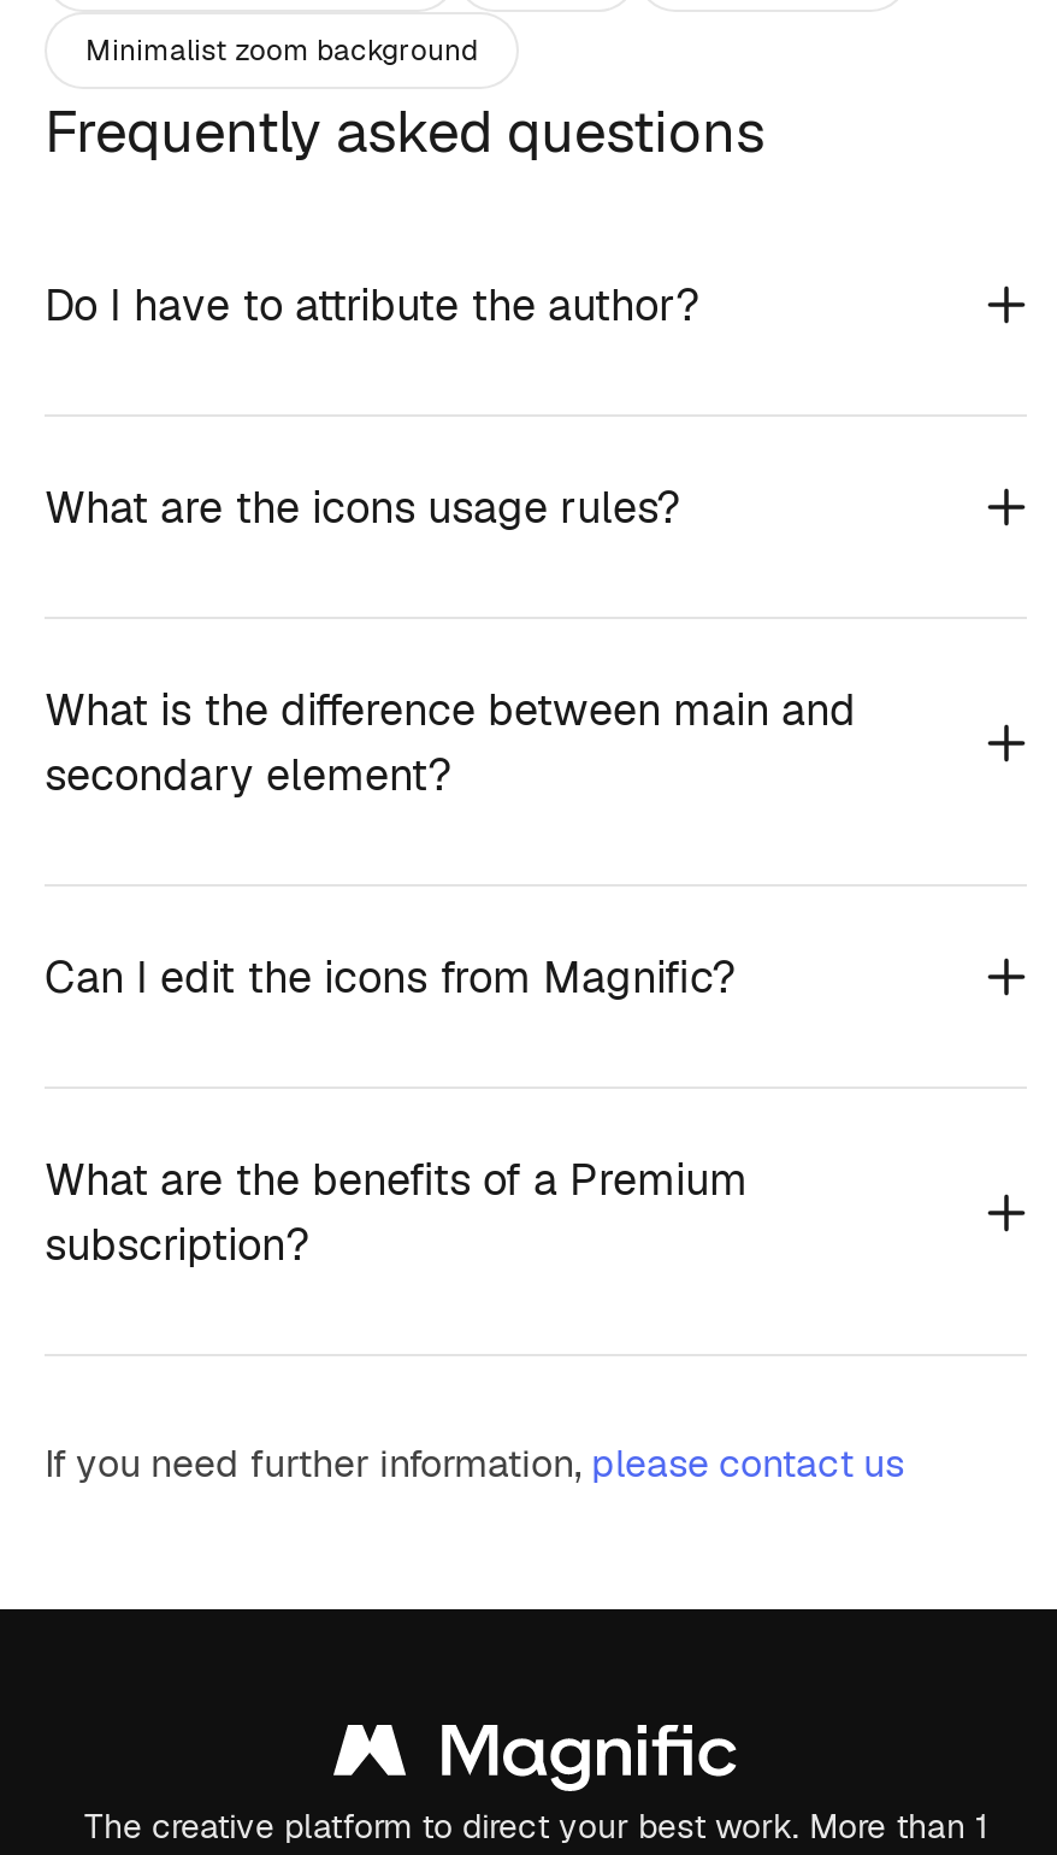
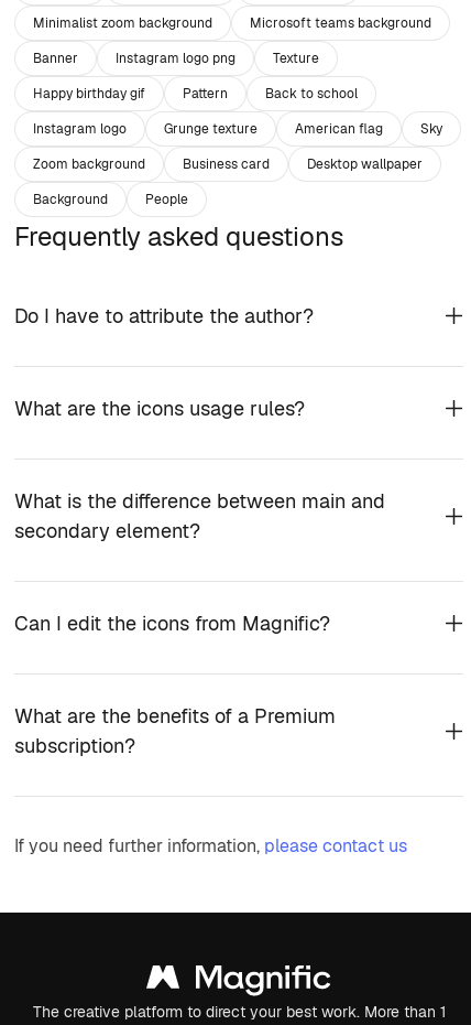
+ Microsoft teams background
+ Banner
+ Instagram logo png
+ Texture
+ Happy birthday gif
+ Pattern
+ Back to school
+ Instagram logo
+ Grunge texture
+ American flag
+ Sky
+ Zoom background
+ Business card
+ Desktop wallpaper
+ Background
+ People
